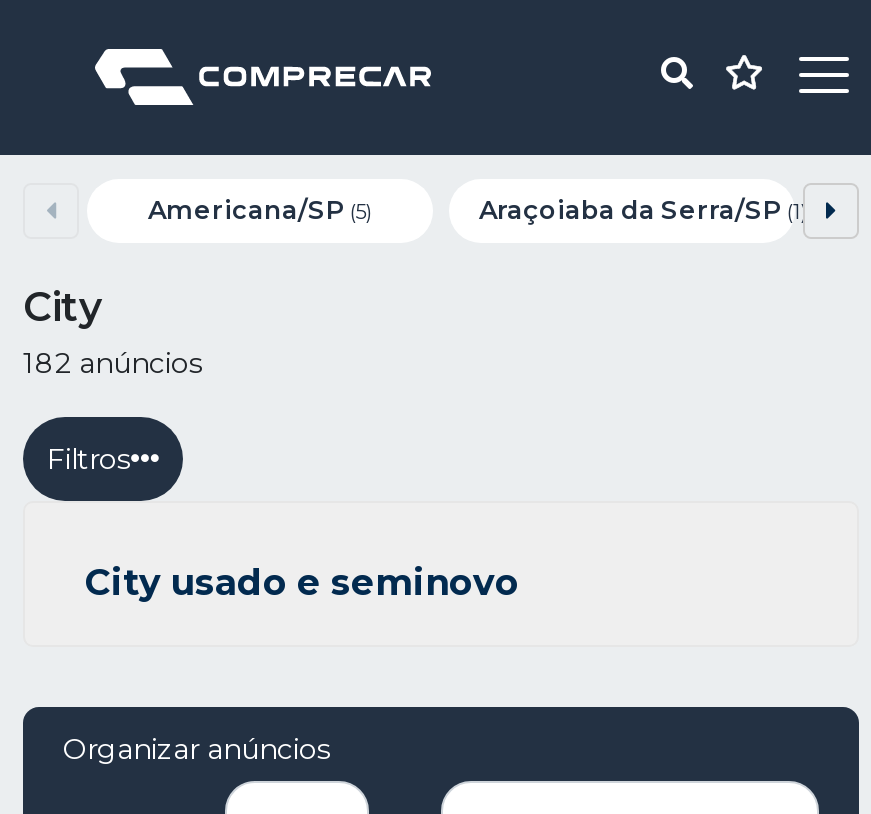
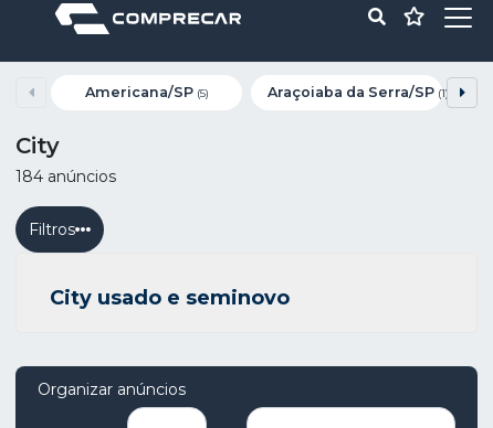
- 182 anúncios
+ 184 anúncios
